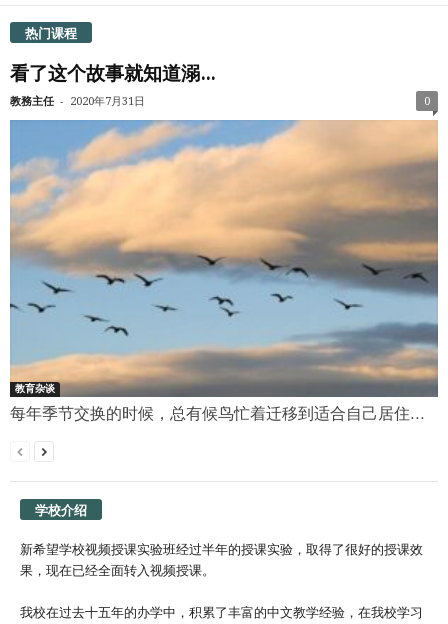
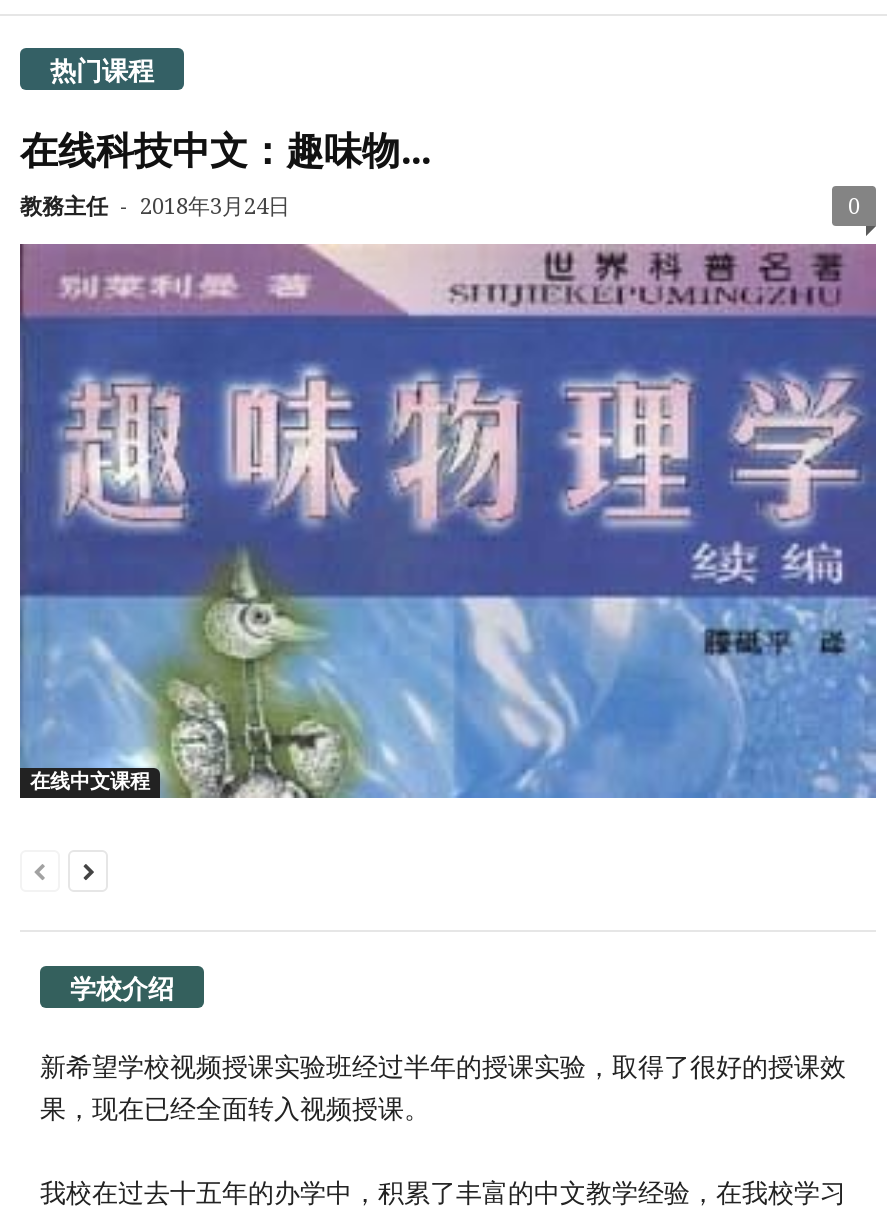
- 看了这个故事就知道溺...
- 教務主任 - 2020年7月31日
+ 在线科技中文：趣味物...
+ 教務主任 - 2018年3月24日

- [image]
- 教育杂谈
- 每年季节交换的时候，总有候鸟忙着迁移到适合自己居住...
+ [image]
+ 在线中文课程
